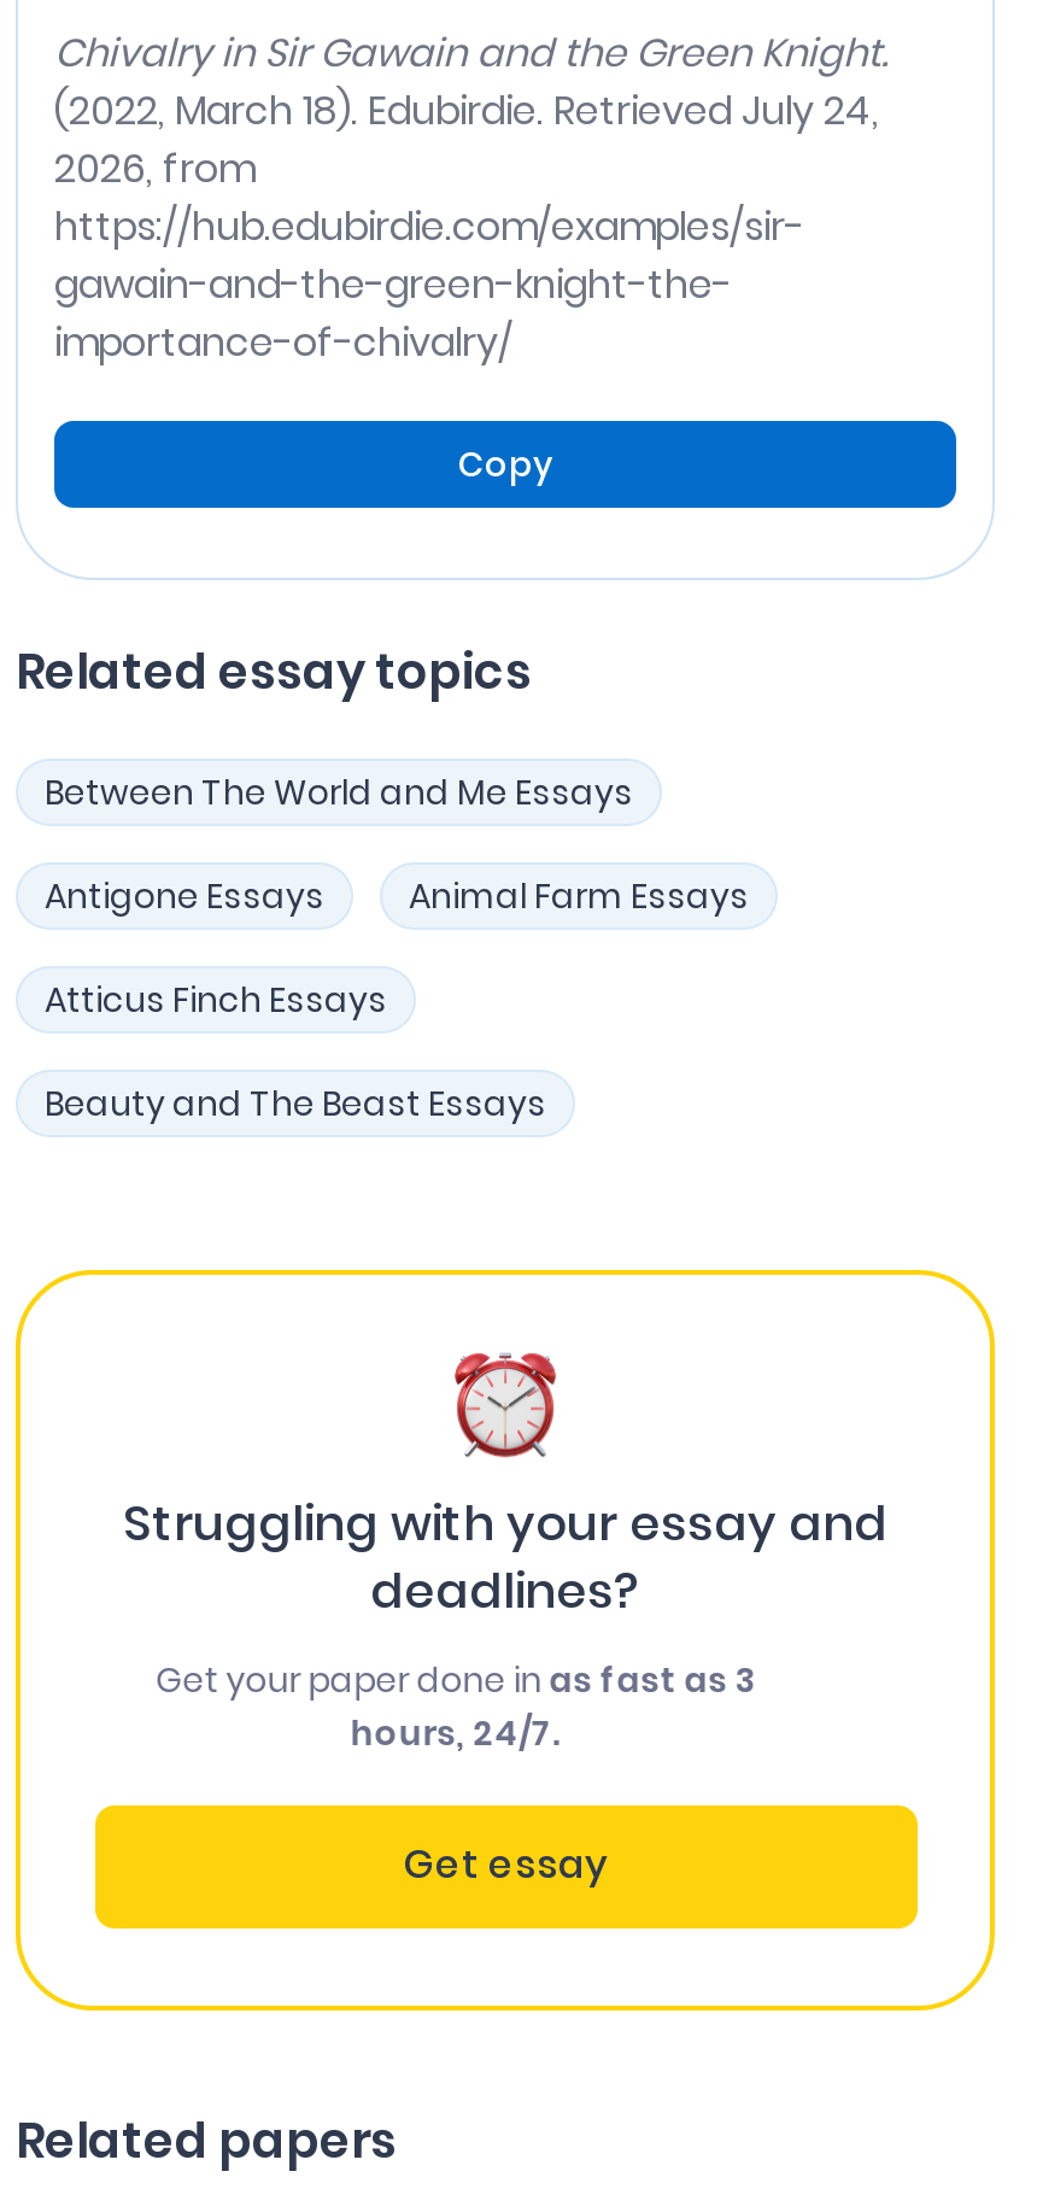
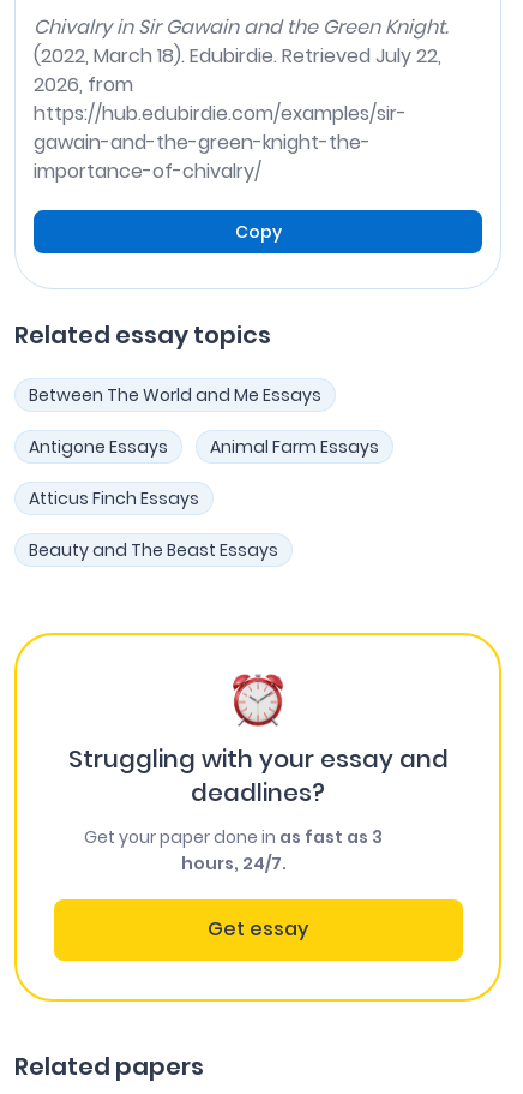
- (2022, March 18). Edubirdie. Retrieved July 24,
+ (2022, March 18). Edubirdie. Retrieved July 22,
